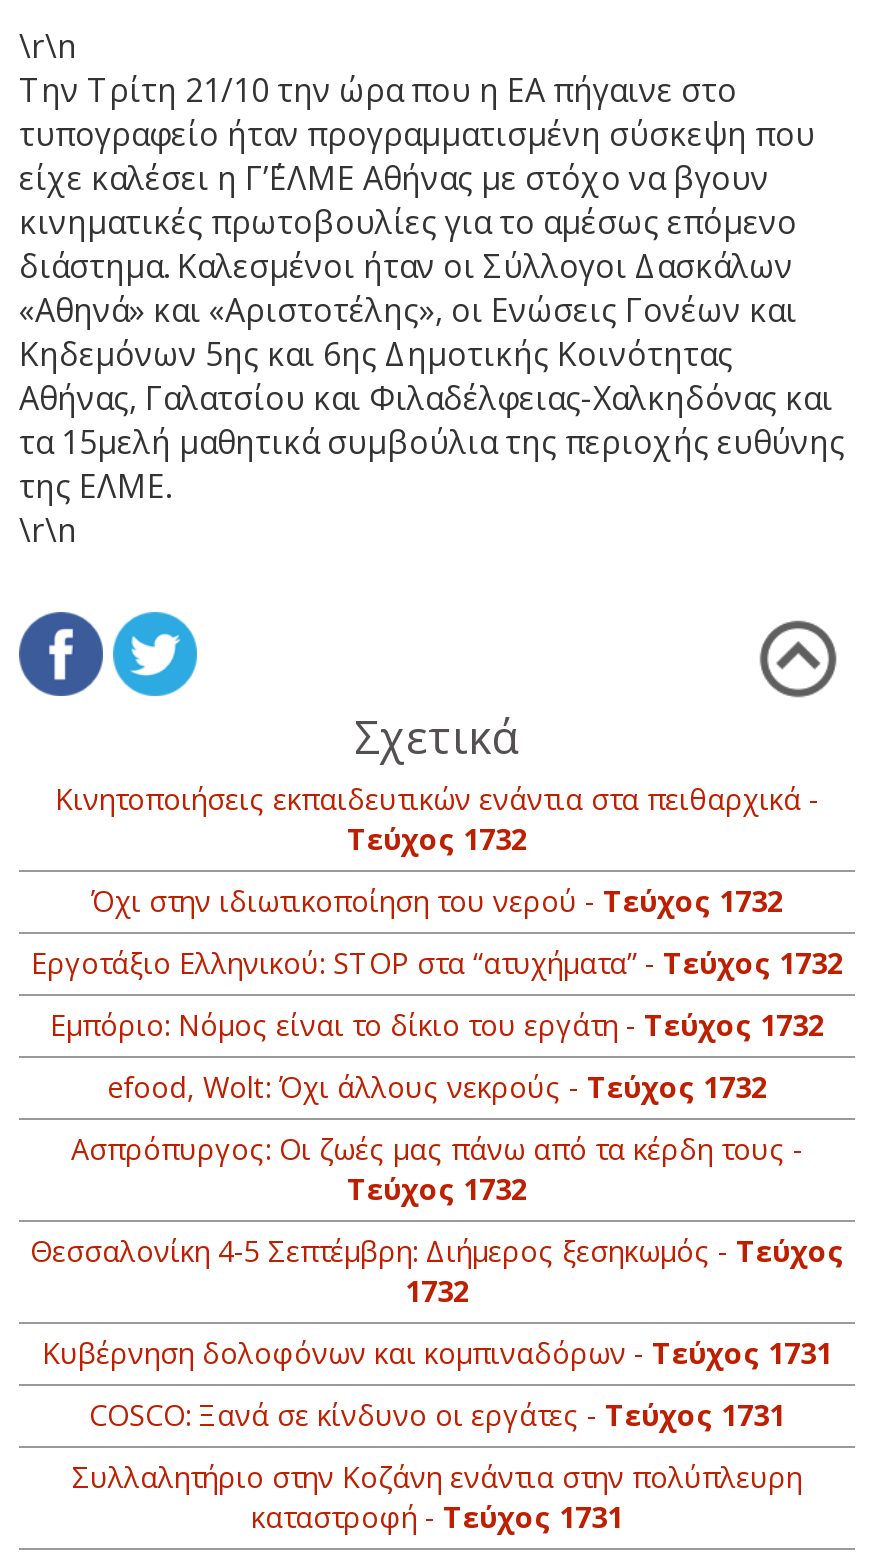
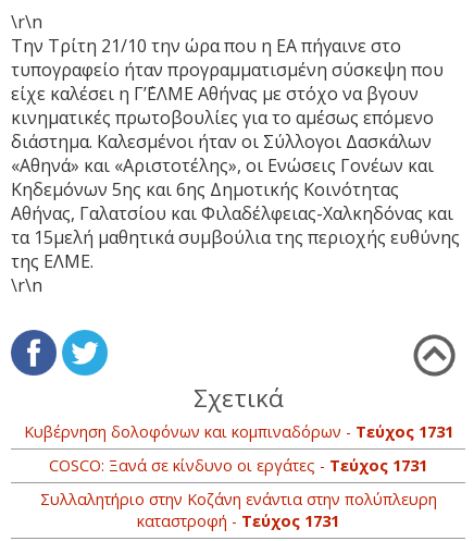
- Κινητοποιήσεις εκπαιδευτικών ενάντια στα πειθαρχικά -
- Τεύχος 1732
- Όχι στην ιδιωτικοποίηση του νερού - Τεύχος 1732
- Εργοτάξιο Ελληνικού: STOP στα “ατυχήματα” - Τεύχος 1732
- Εμπόριο: Νόμος είναι το δίκιο του εργάτη - Τεύχος 1732
- efood, Wolt: Όχι άλλους νεκρούς - Τεύχος 1732
- Ασπρόπυργος: Οι ζωές μας πάνω από τα κέρδη τους -
- Τεύχος 1732
- Θεσσαλονίκη 4-5 Σεπτέμβρη: Διήμερος ξεσηκωμός - Τεύχος
- 1732
